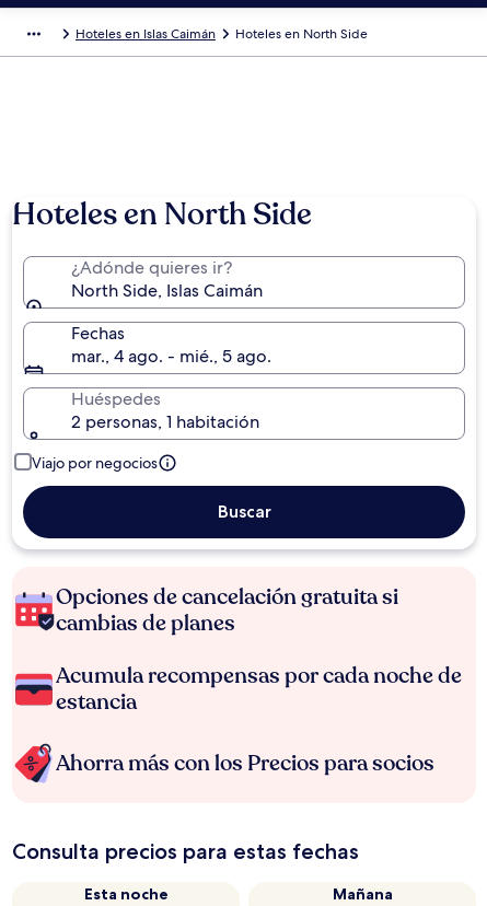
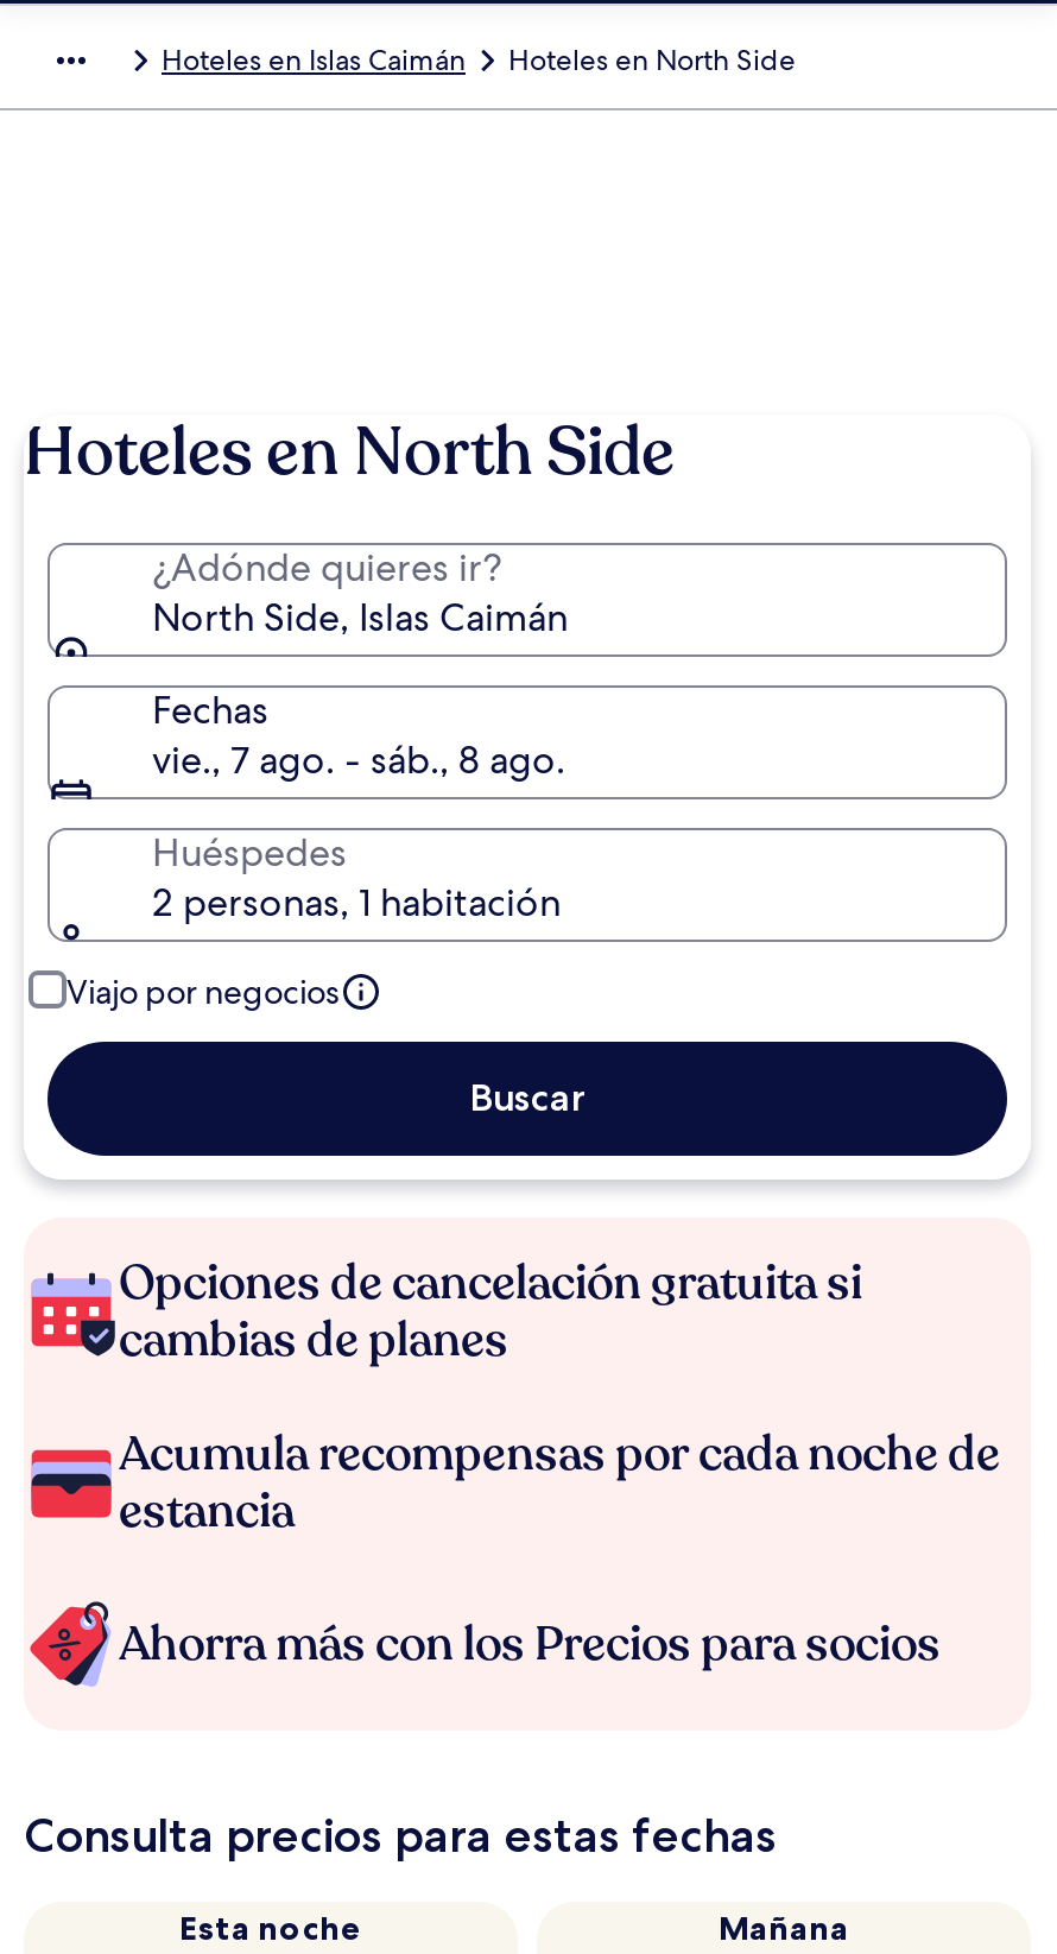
- mar., 4 ago. - mié., 5 ago.
+ vie., 7 ago. - sáb., 8 ago.
